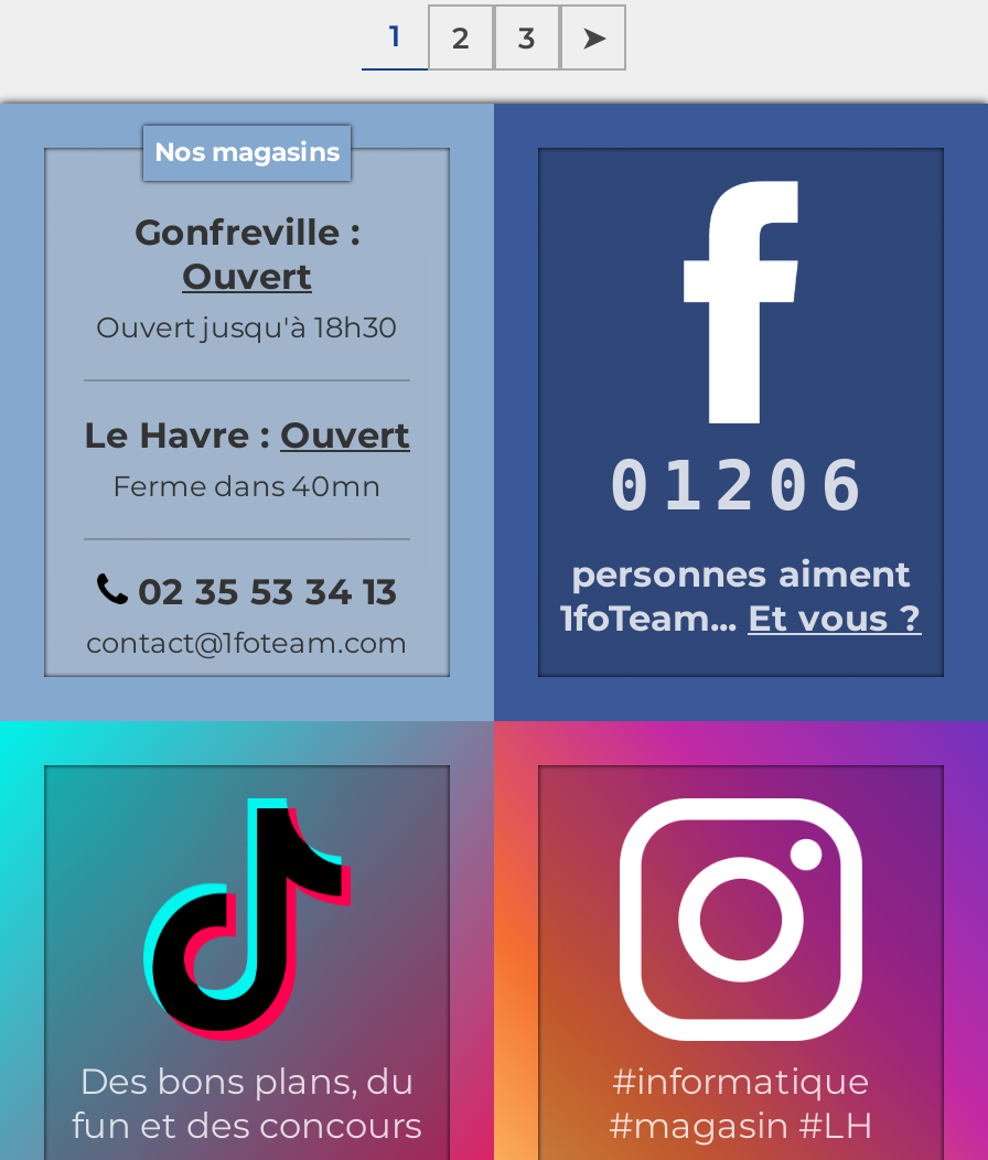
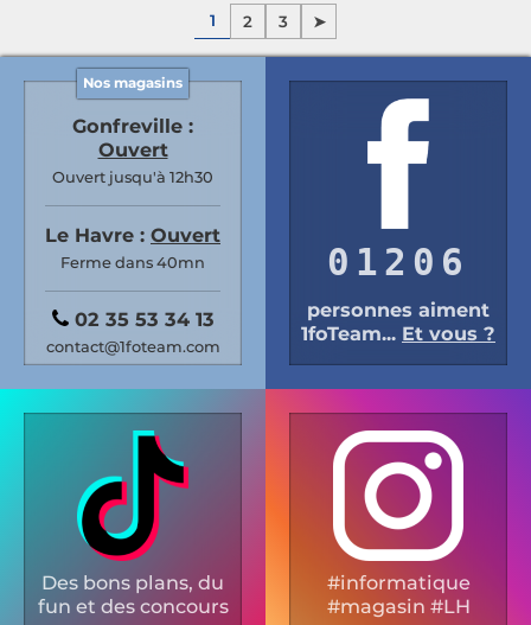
- Ouvert jusqu'à 18h30
+ Ouvert jusqu'à 12h30
